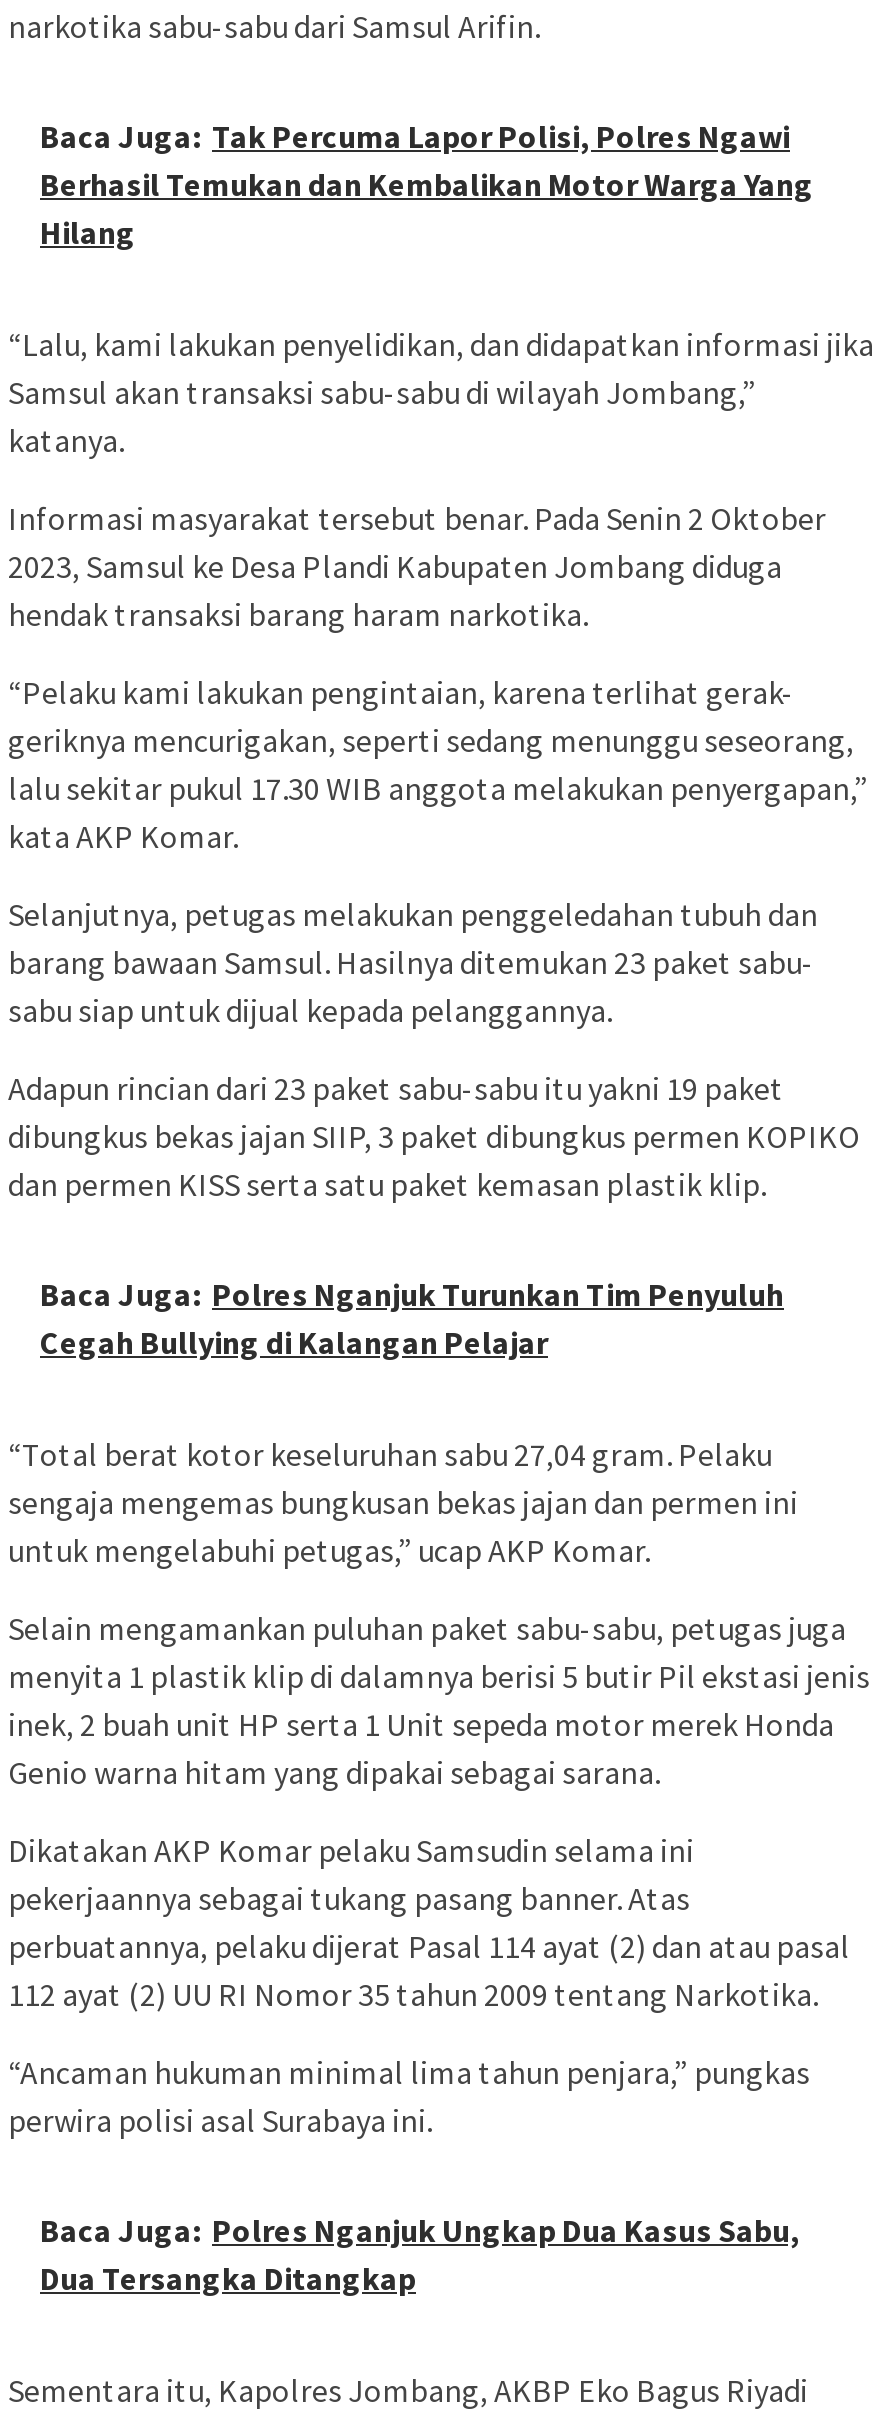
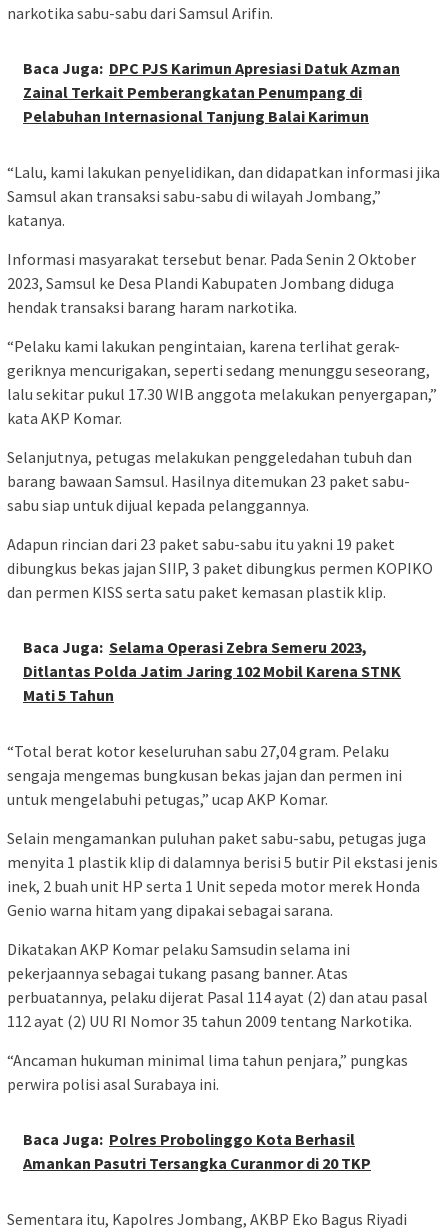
- Baca Juga: Tak Percuma Lapor Polisi, Polres Ngawi
- Berhasil Temukan dan Kembalikan Motor Warga Yang
- Hilang
+ Baca Juga: DPC PJS Karimun Apresiasi Datuk Azman
+ Zainal Terkait Pemberangkatan Penumpang di
+ Pelabuhan Internasional Tanjung Balai Karimun

- Baca Juga: Polres Nganjuk Turunkan Tim Penyuluh
- Cegah Bullying di Kalangan Pelajar
+ Baca Juga: Selama Operasi Zebra Semeru 2023,
+ Ditlantas Polda Jatim Jaring 102 Mobil Karena STNK
+ Mati 5 Tahun

- Baca Juga: Polres Nganjuk Ungkap Dua Kasus Sabu,
- Dua Tersangka Ditangkap
+ Baca Juga: Polres Probolinggo Kota Berhasil
+ Amankan Pasutri Tersangka Curanmor di 20 TKP
